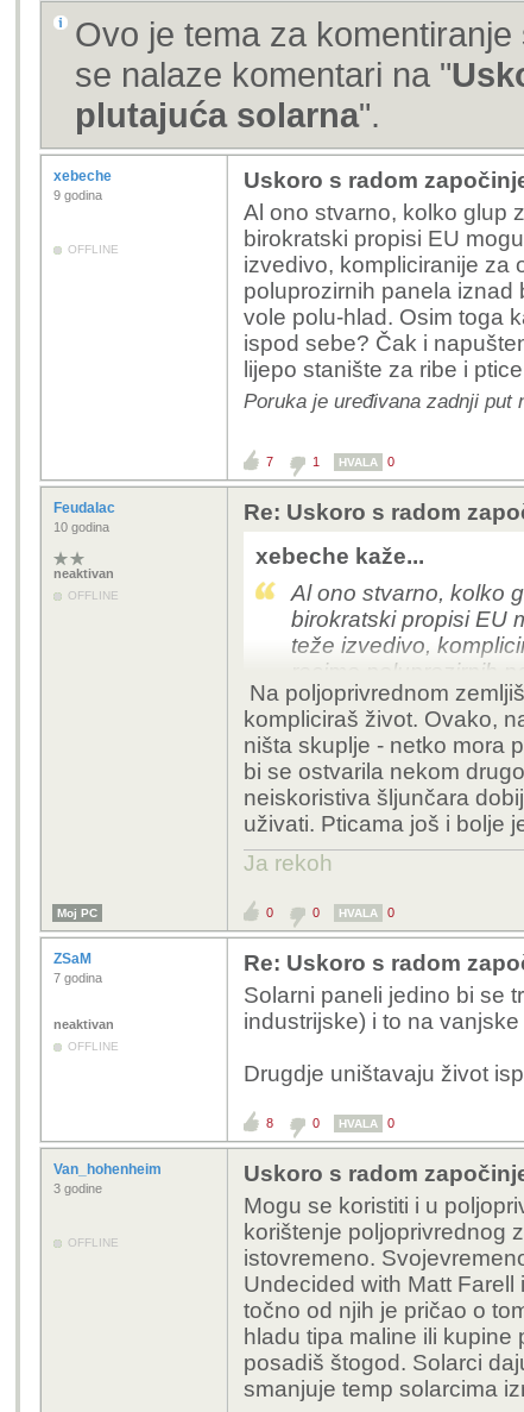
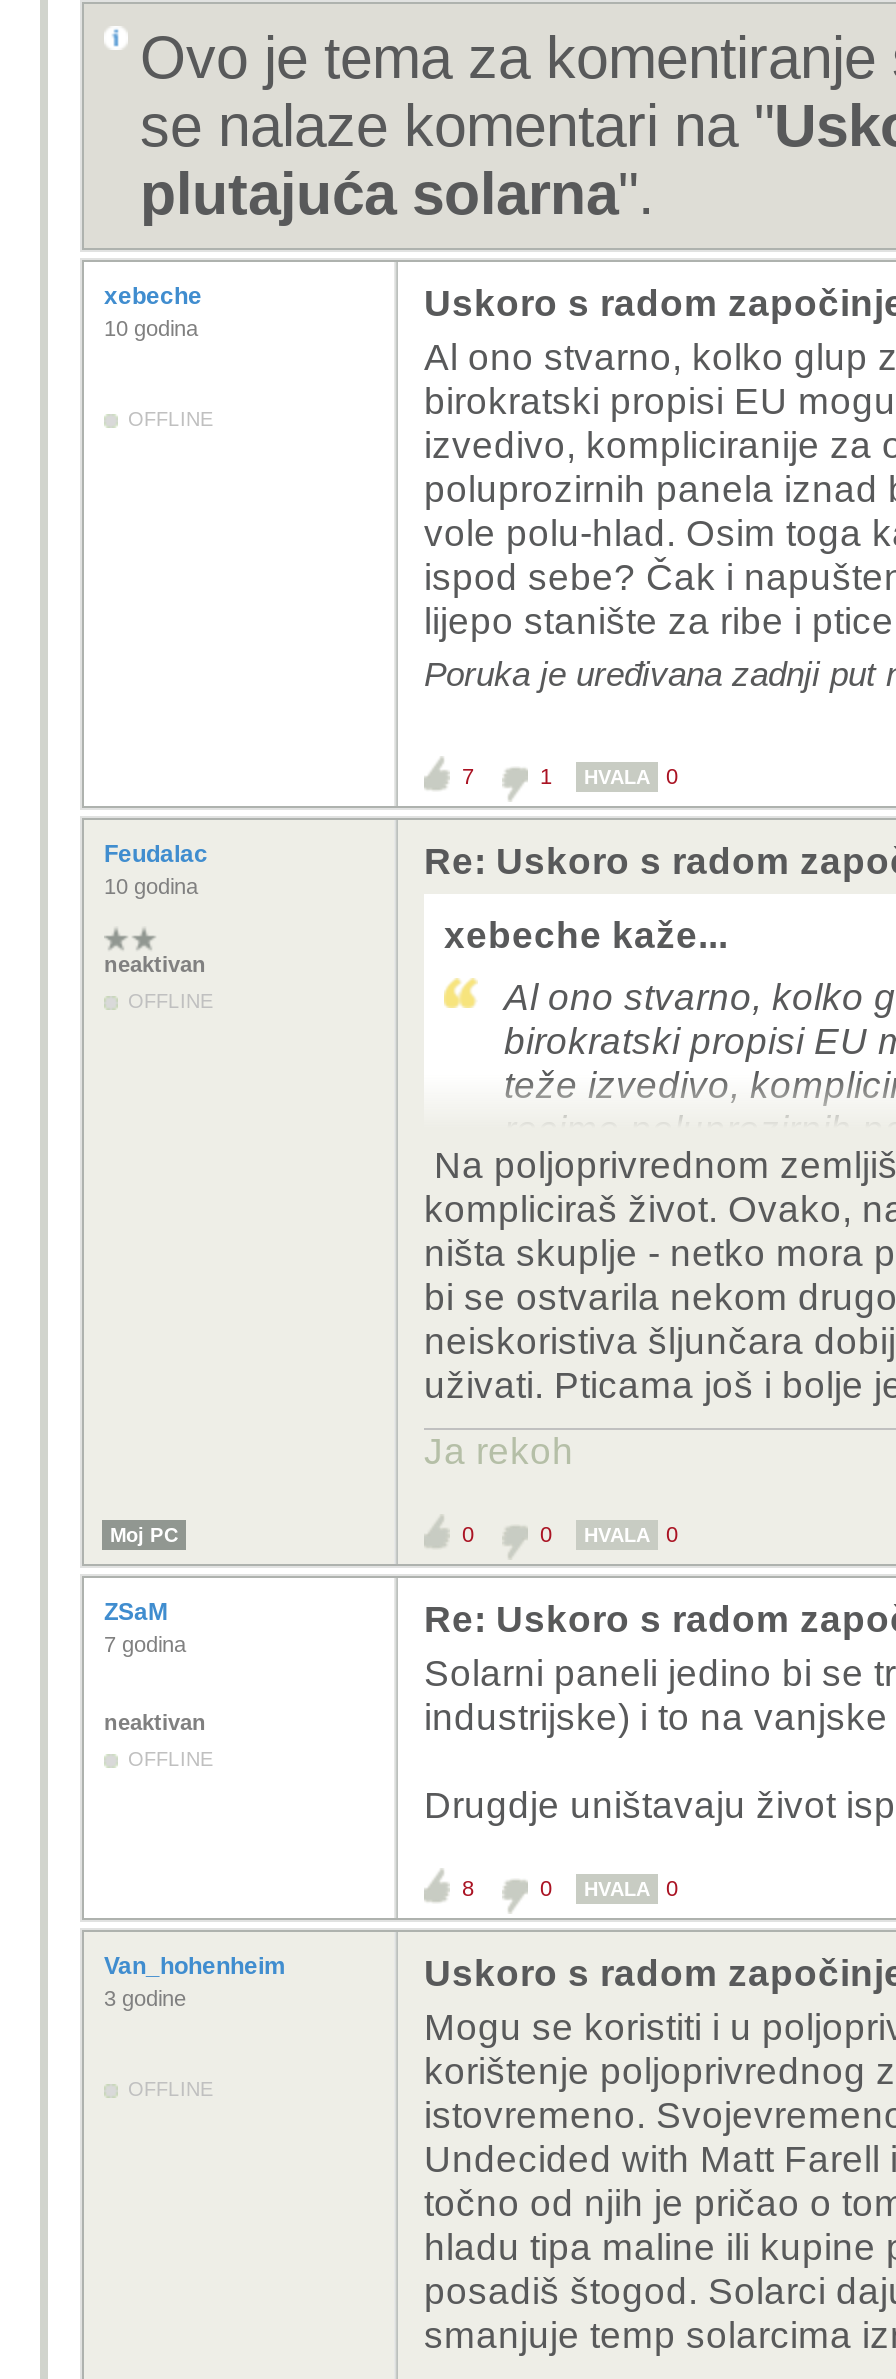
- 9 godina
+ 10 godina
